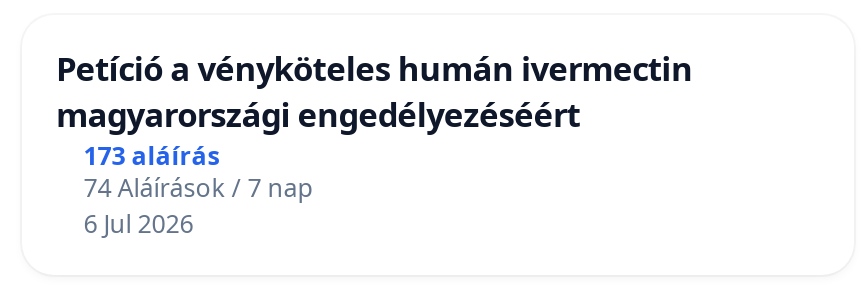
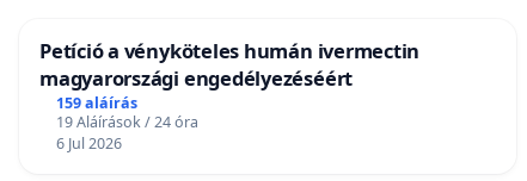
- 173 aláírás
+ 159 aláírás

- 74 Aláírások / 7 nap
+ 19 Aláírások / 24 óra
